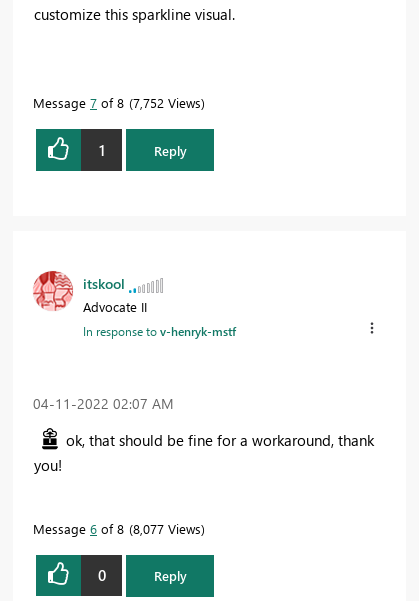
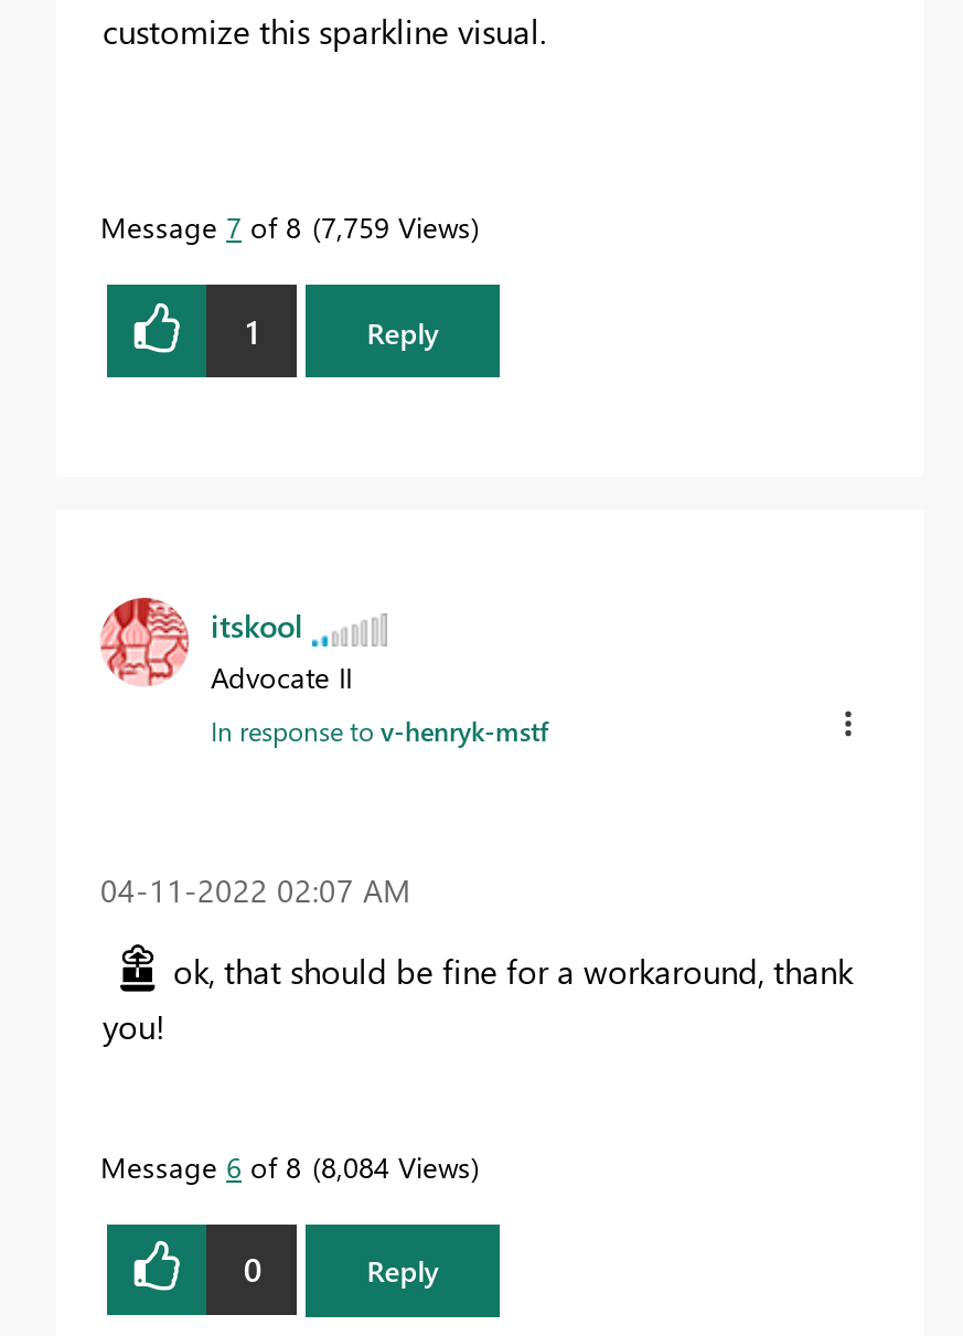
- Message 7 of 8 7,752 Views
+ Message 7 of 8 7,759 Views

- Message 6 of 8 8,077 Views
+ Message 6 of 8 8,084 Views
